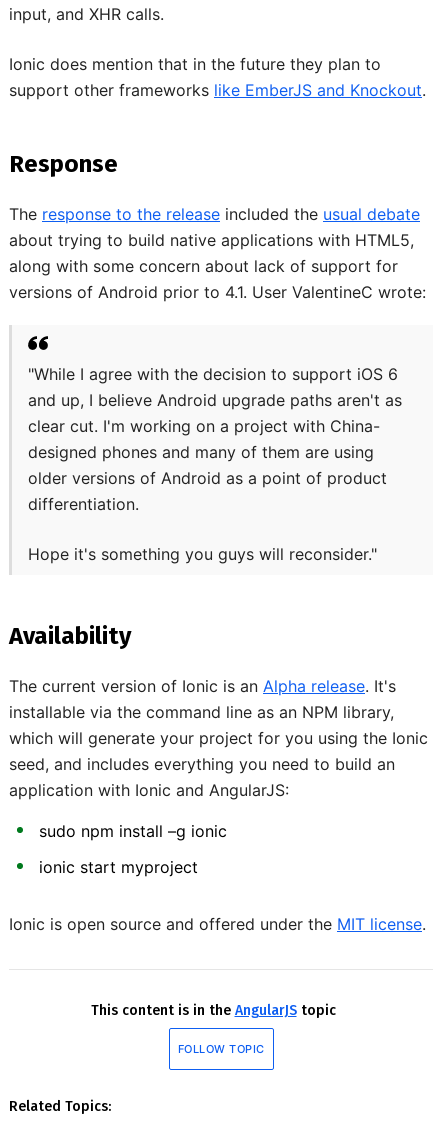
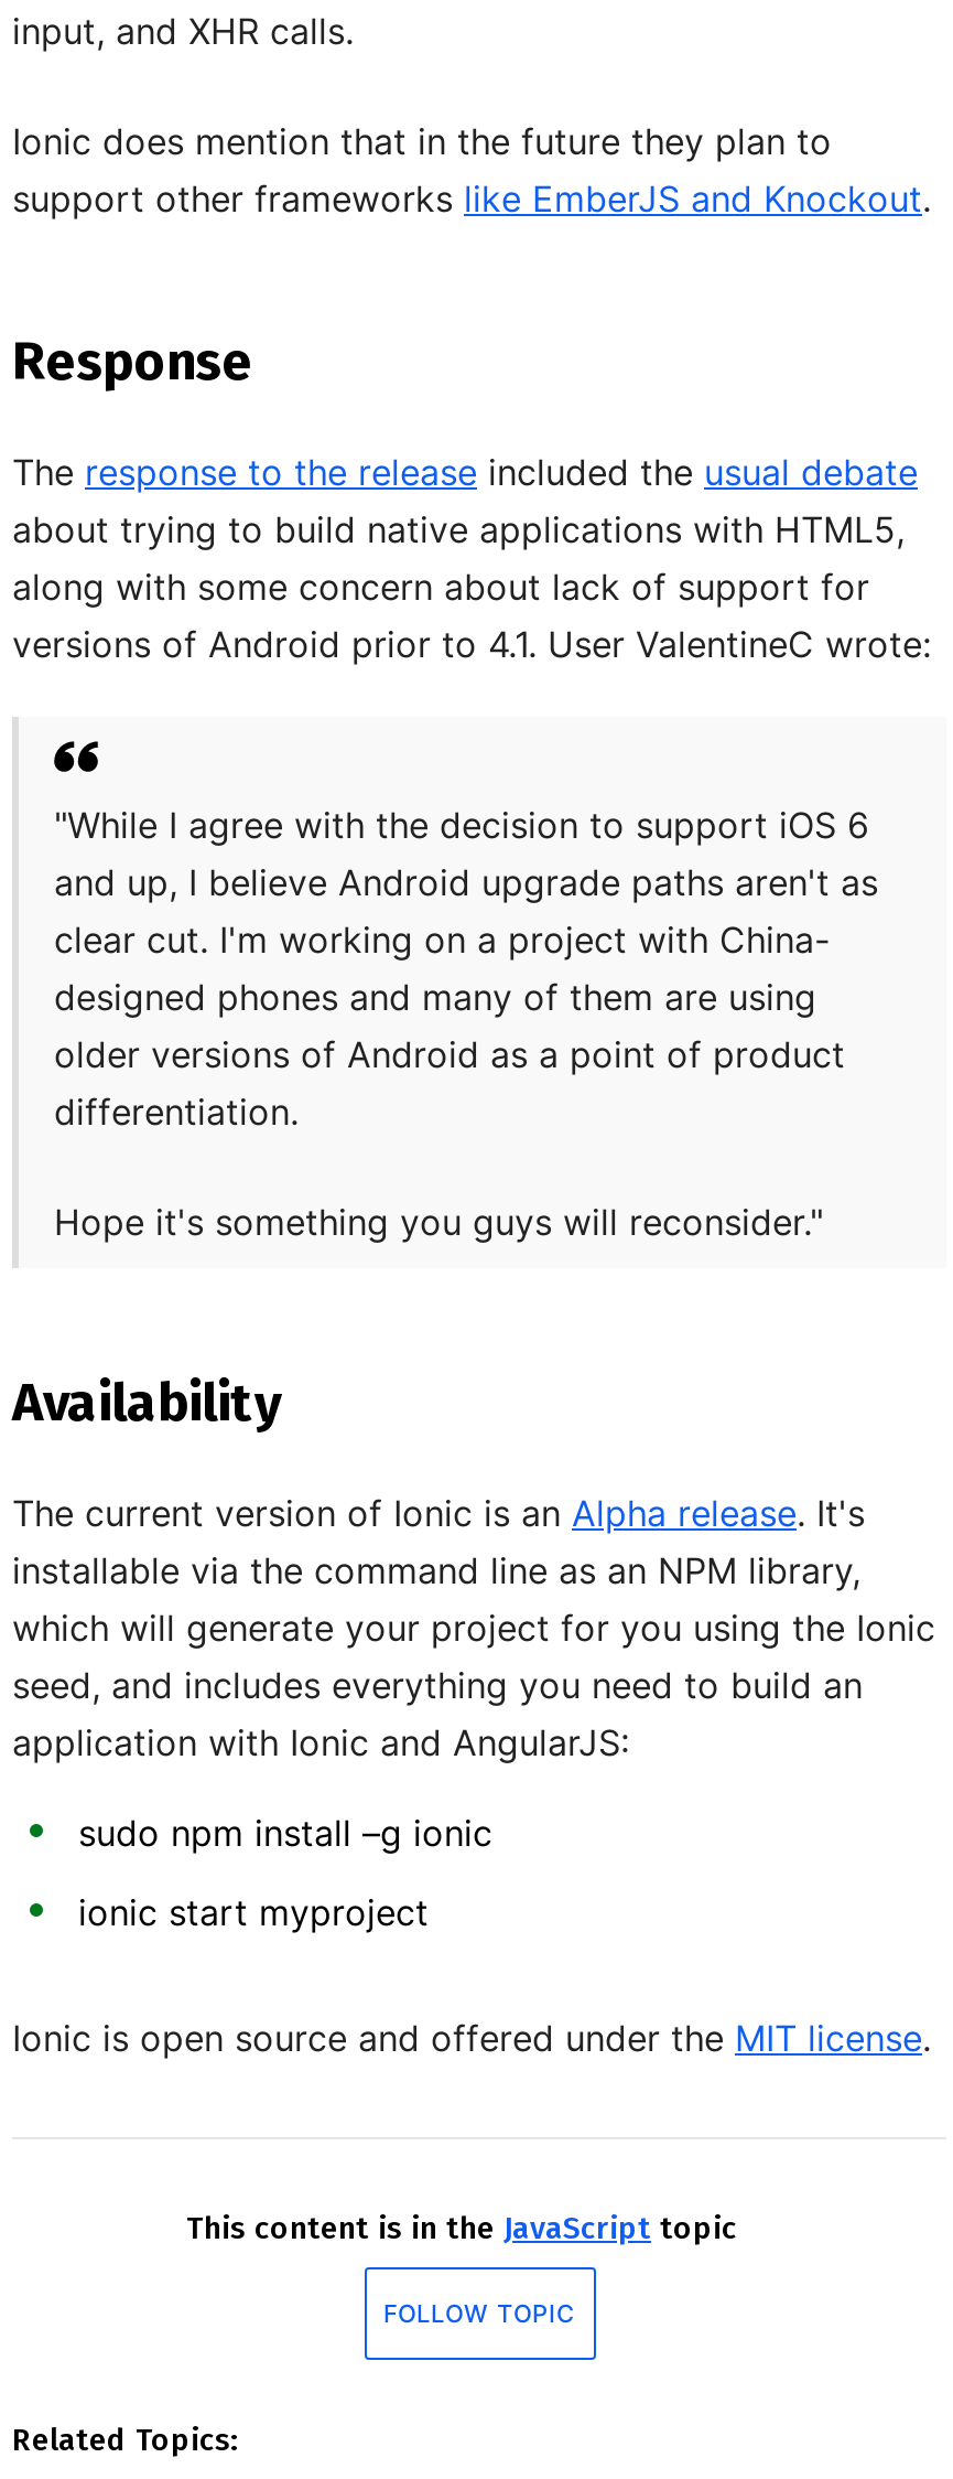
- This content is in the AngularJS topic
+ This content is in the JavaScript topic
